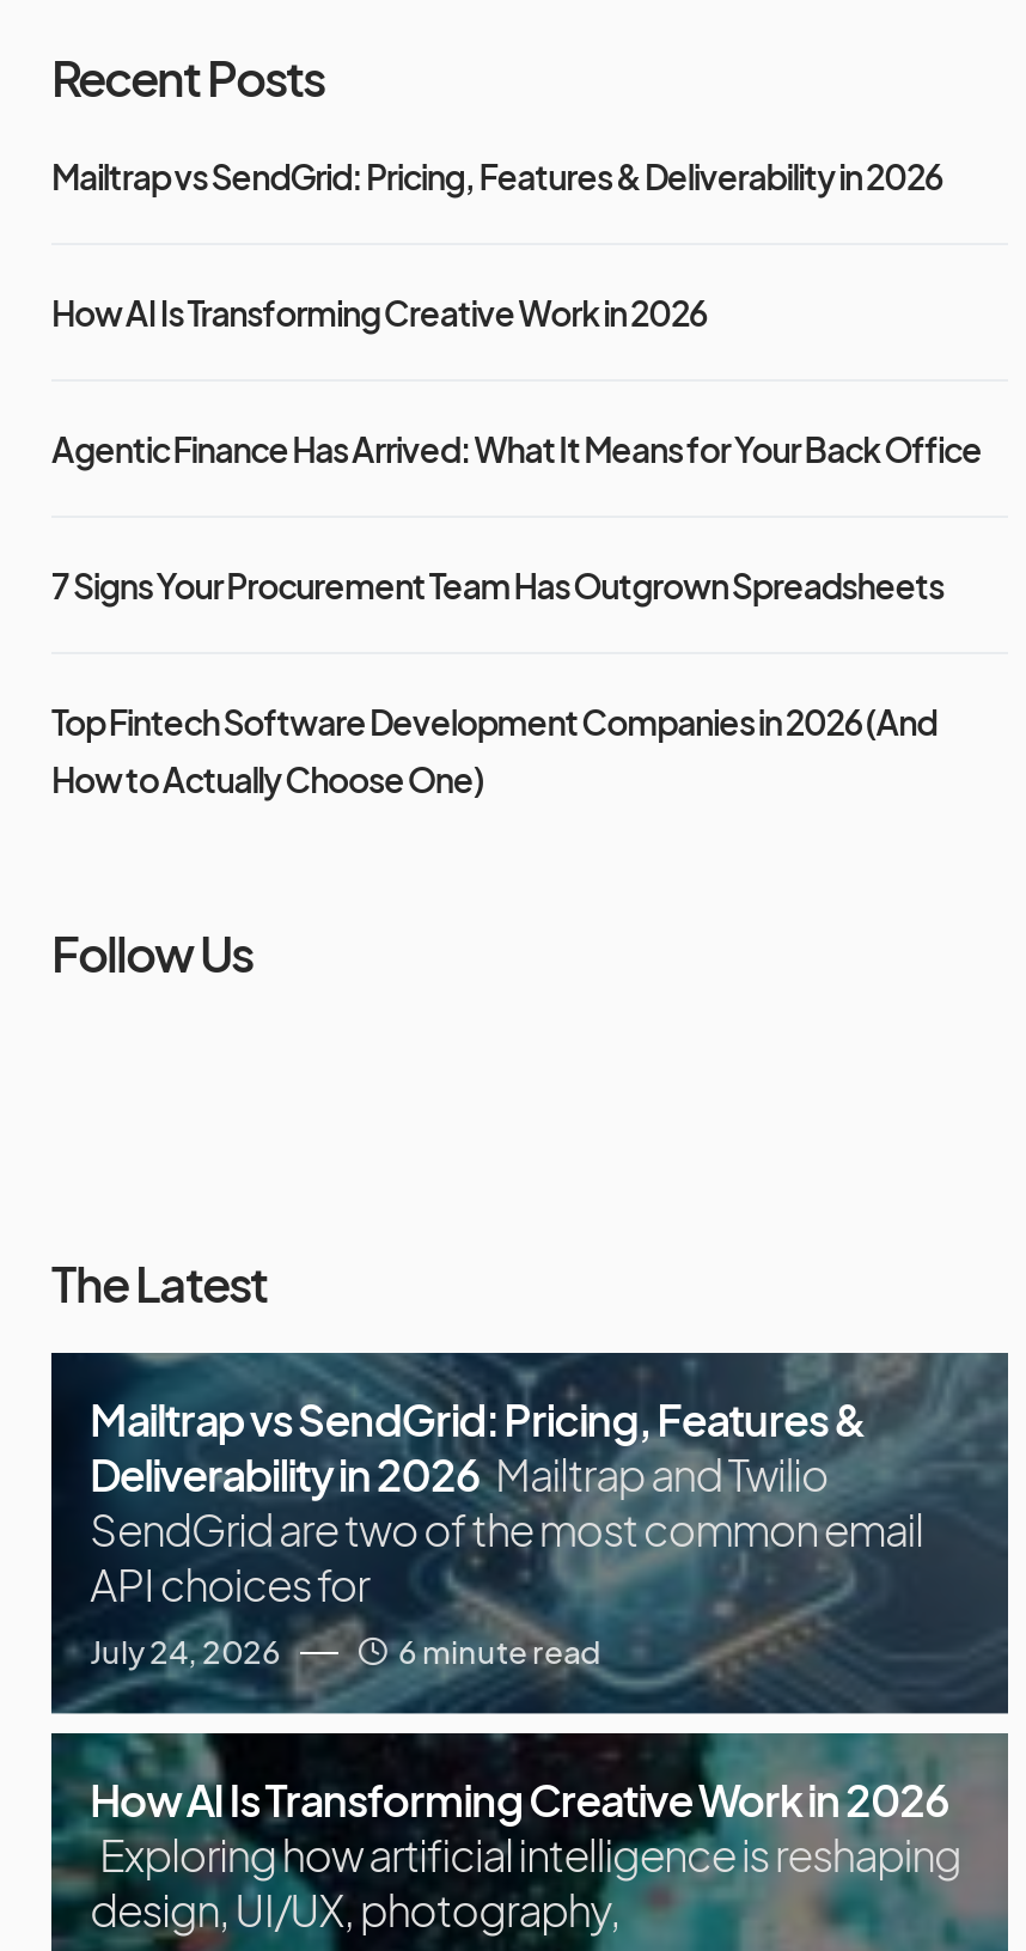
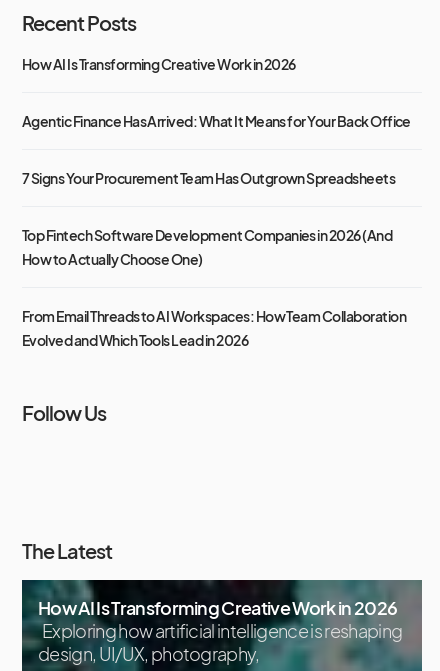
- Mailtrap vs SendGrid: Pricing, Features & Deliverability in 2026

+ From Email Threads to AI Workspaces: How Team Collaboration
+ Evolved and Which Tools Lead in 2026

moved down: Follow Us | The Latest

- [image]
- Mailtrap vs SendGrid: Pricing, Features &
- Deliverability in 2026 Mailtrap and Twilio
- SendGrid are two of the most common email
- API choices for
- July 24, 2026
- 6 minute read
